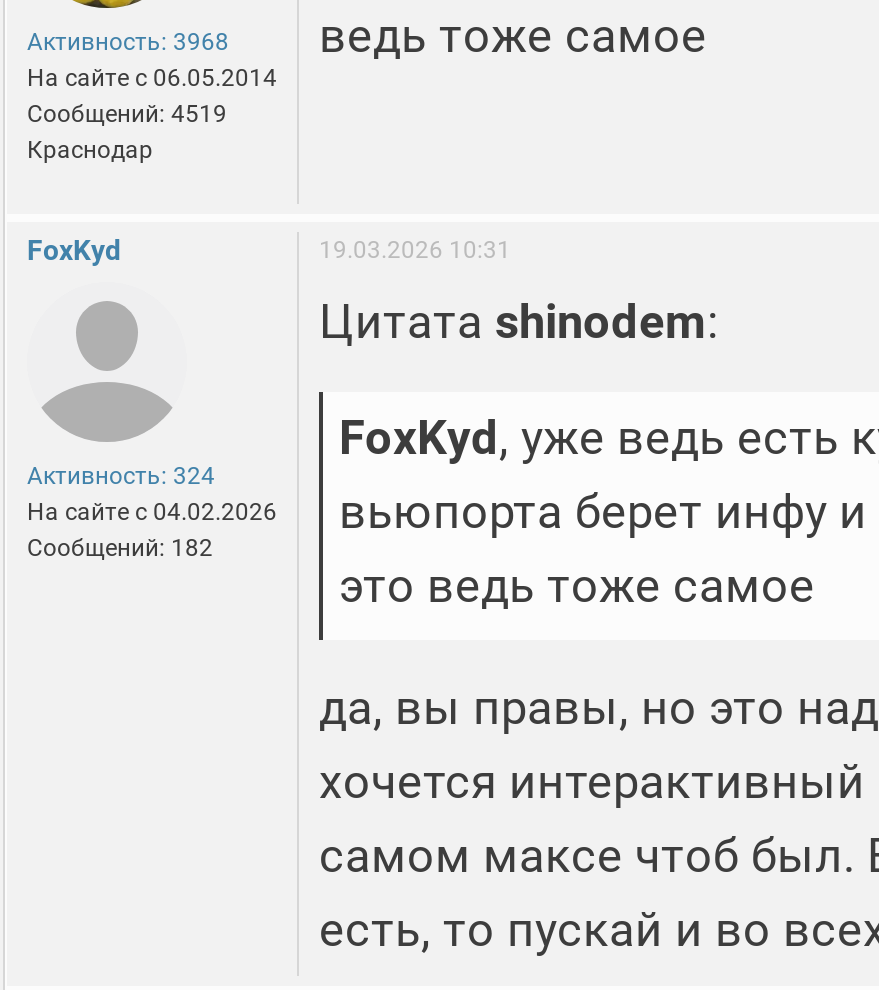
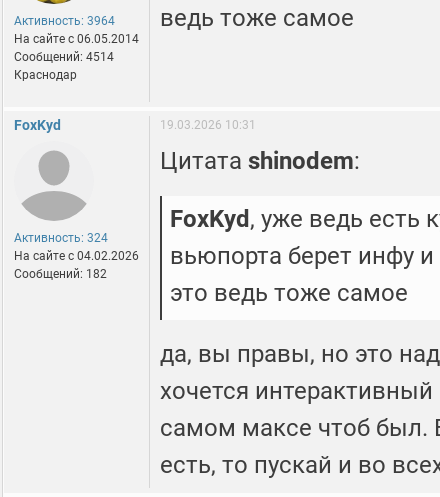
- Активность: 3968
+ Активность: 3964

- Сообщений: 4519
+ Сообщений: 4514
